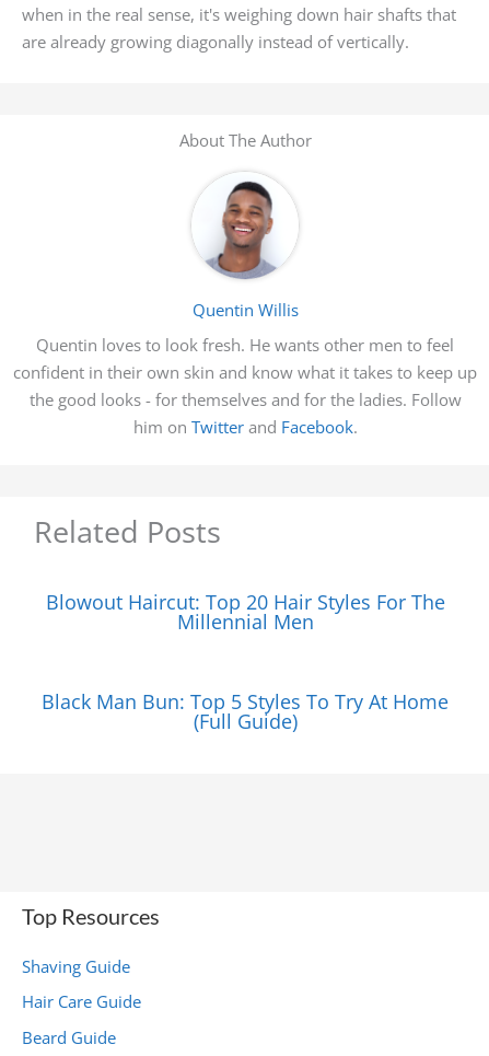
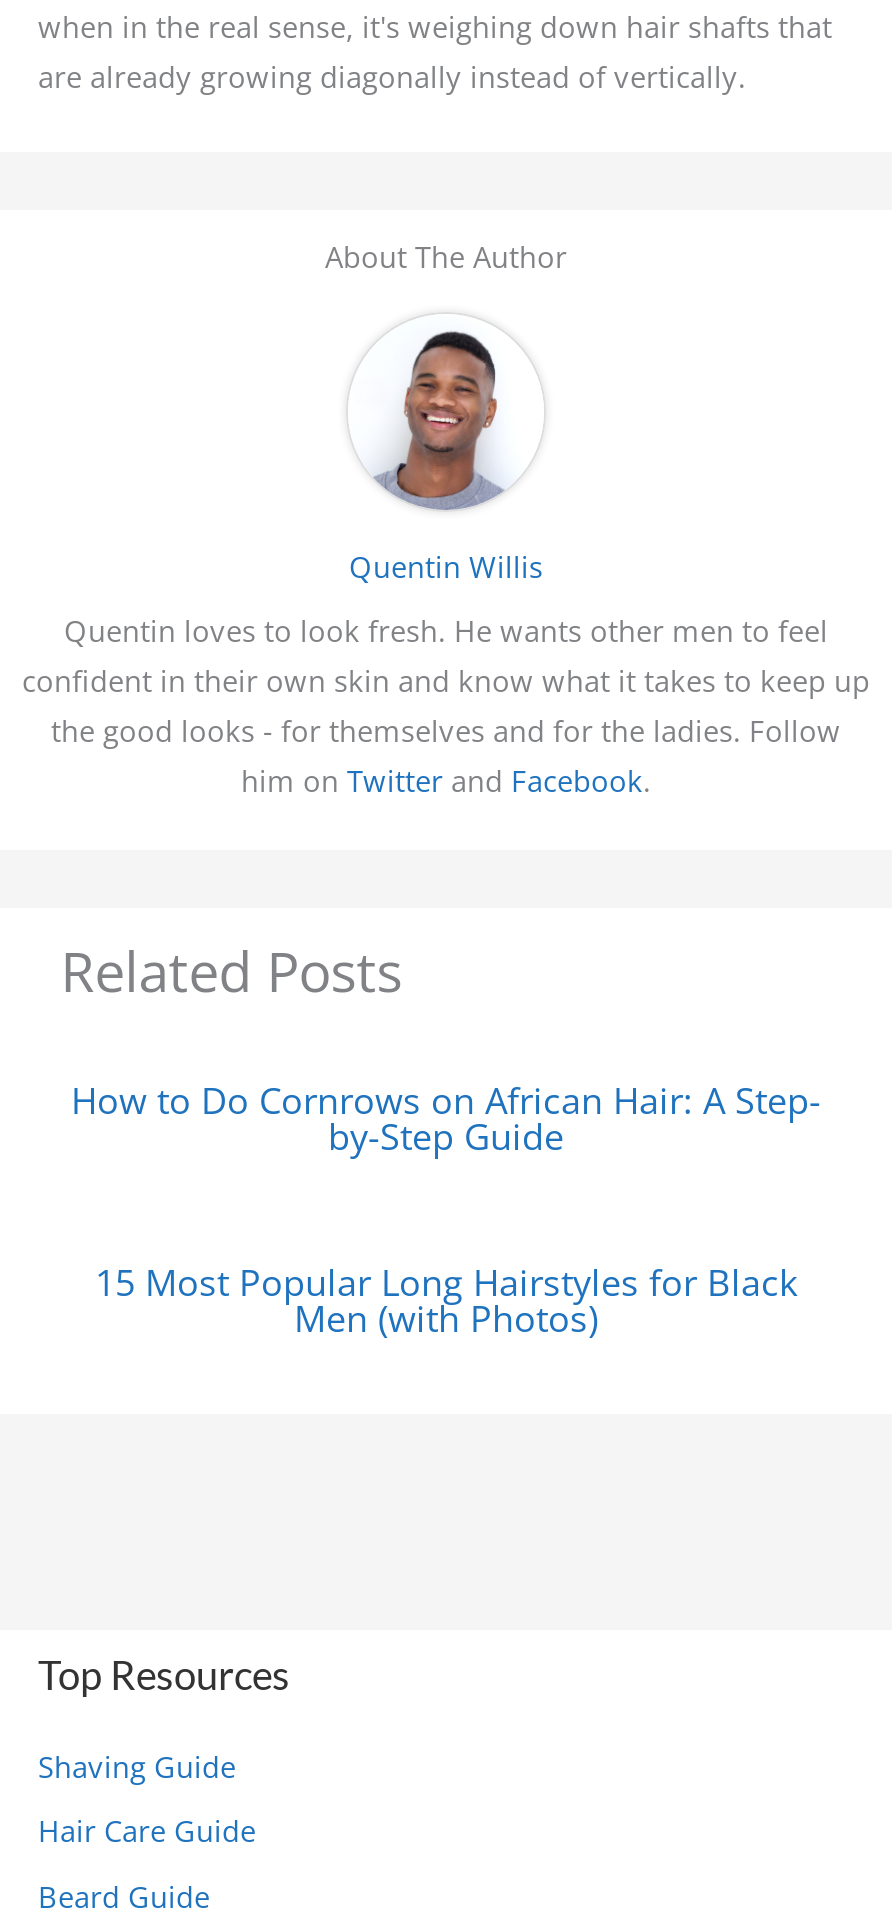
- Blowout Haircut: Top 20 Hair Styles For The
- Millennial Men
+ How to Do Cornrows on African Hair: A Step-
+ by-Step Guide

- Black Man Bun: Top 5 Styles To Try At Home
- (Full Guide)
+ 15 Most Popular Long Hairstyles for Black
+ Men (with Photos)
